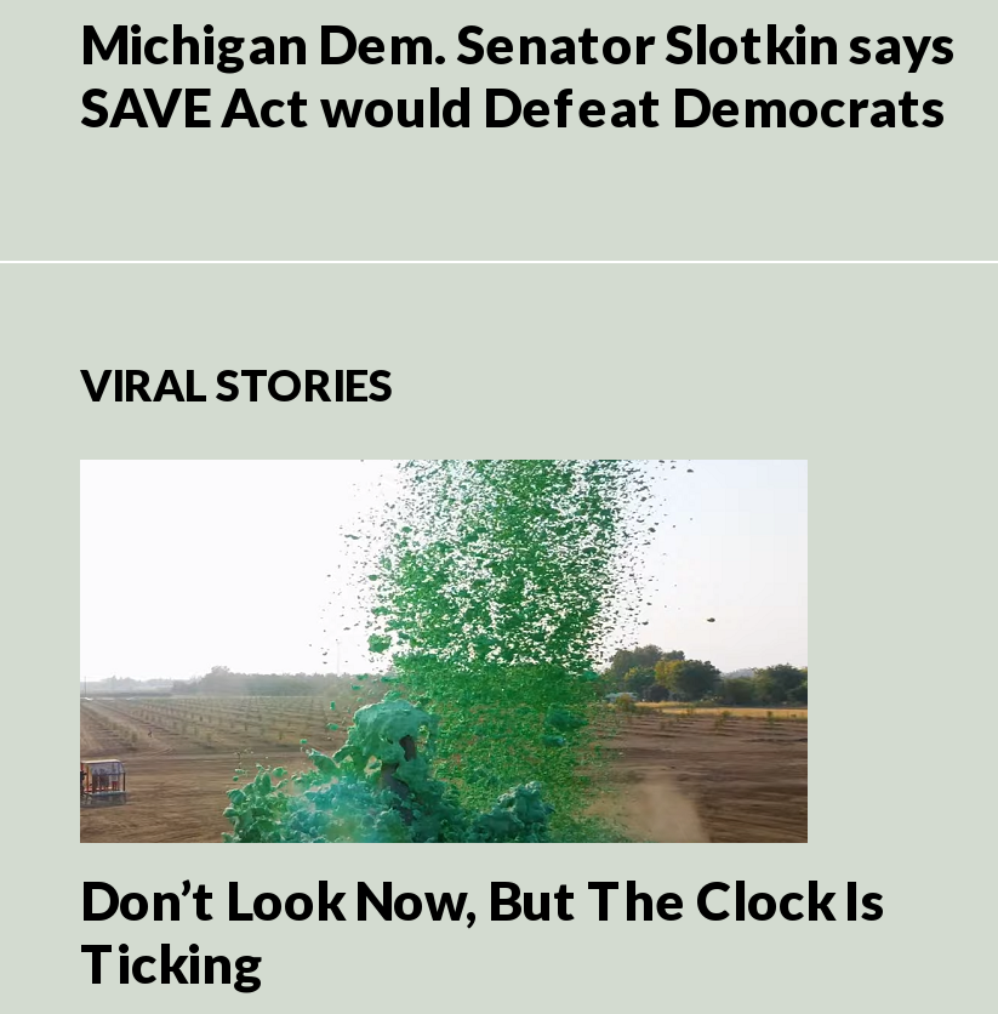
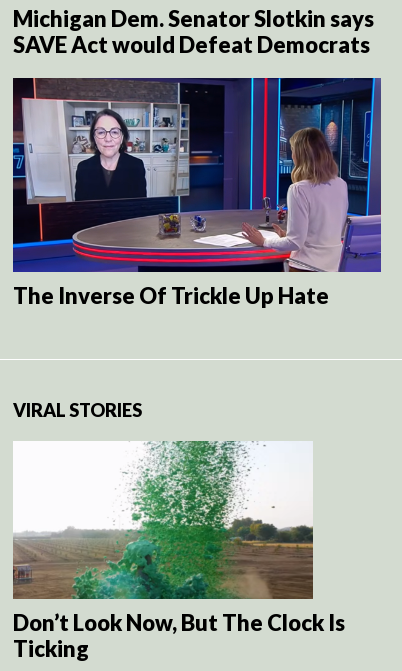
+ [image]
+ The Inverse Of Trickle Up Hate
